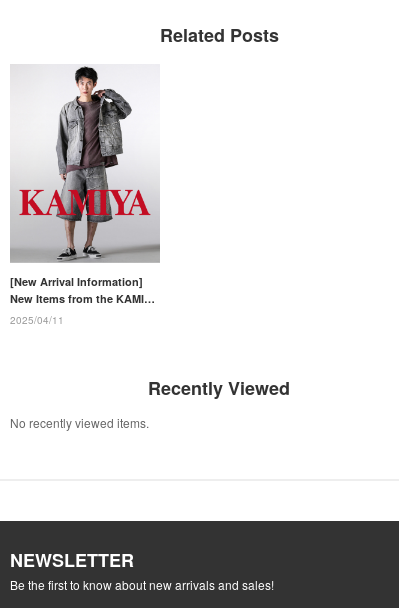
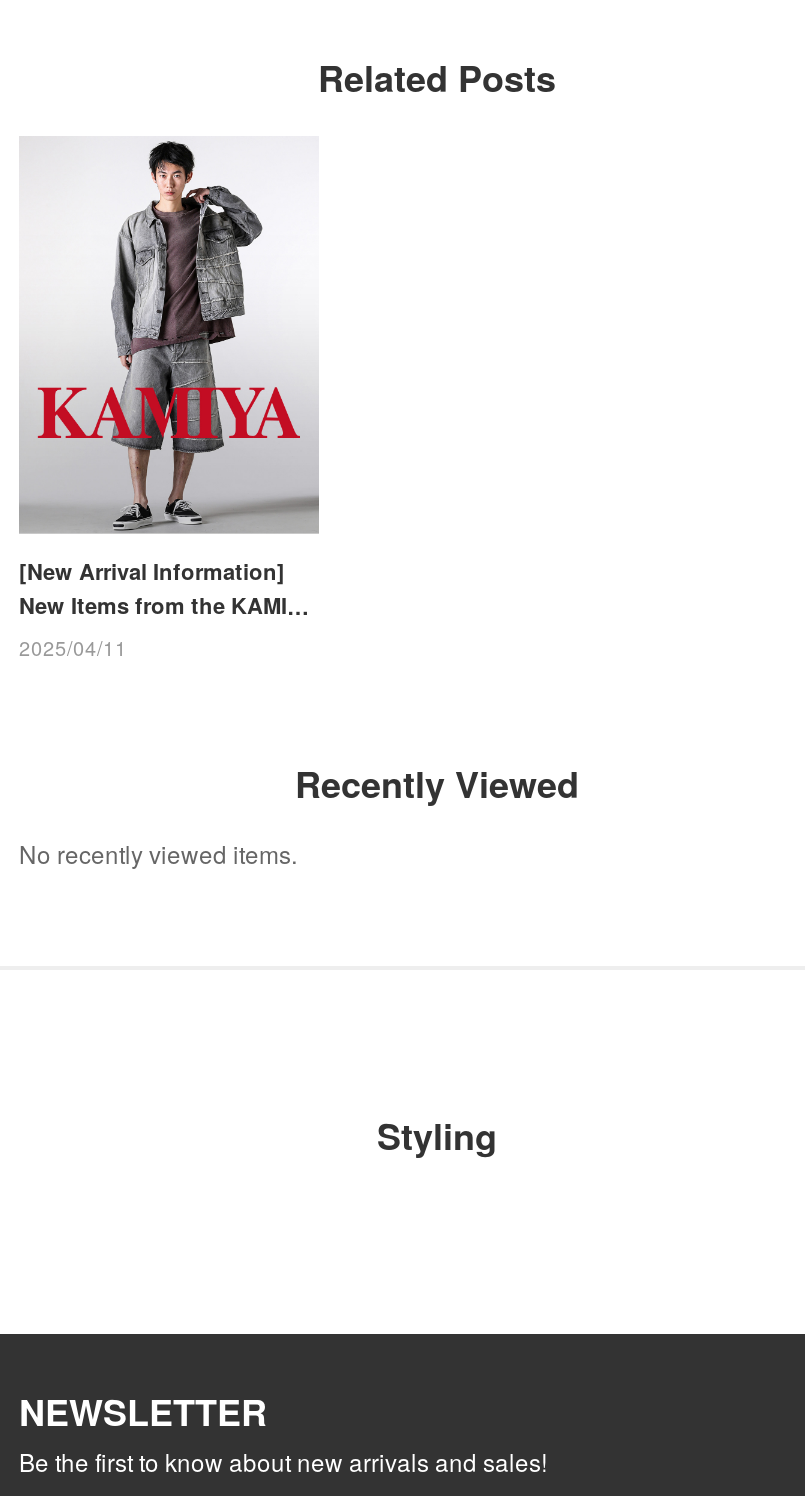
+ Styling
